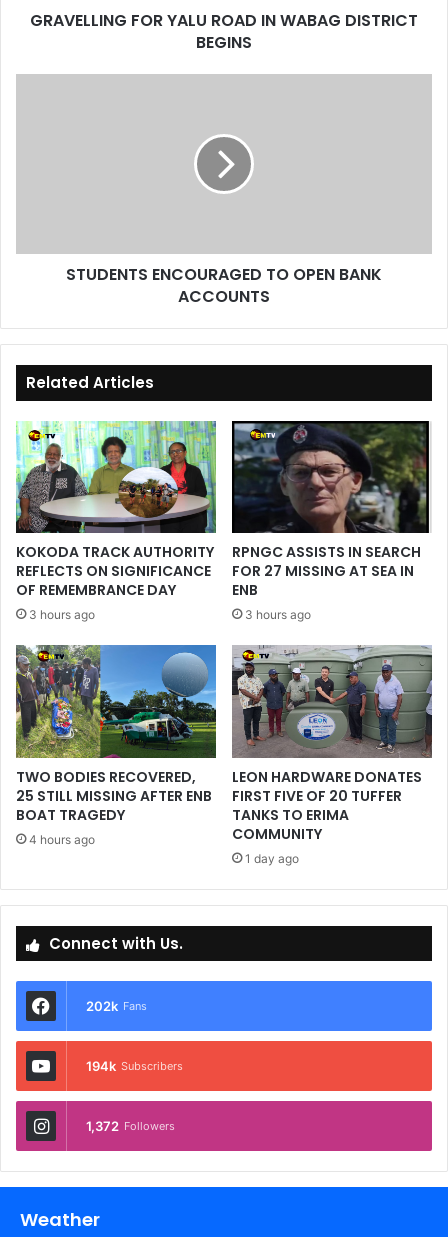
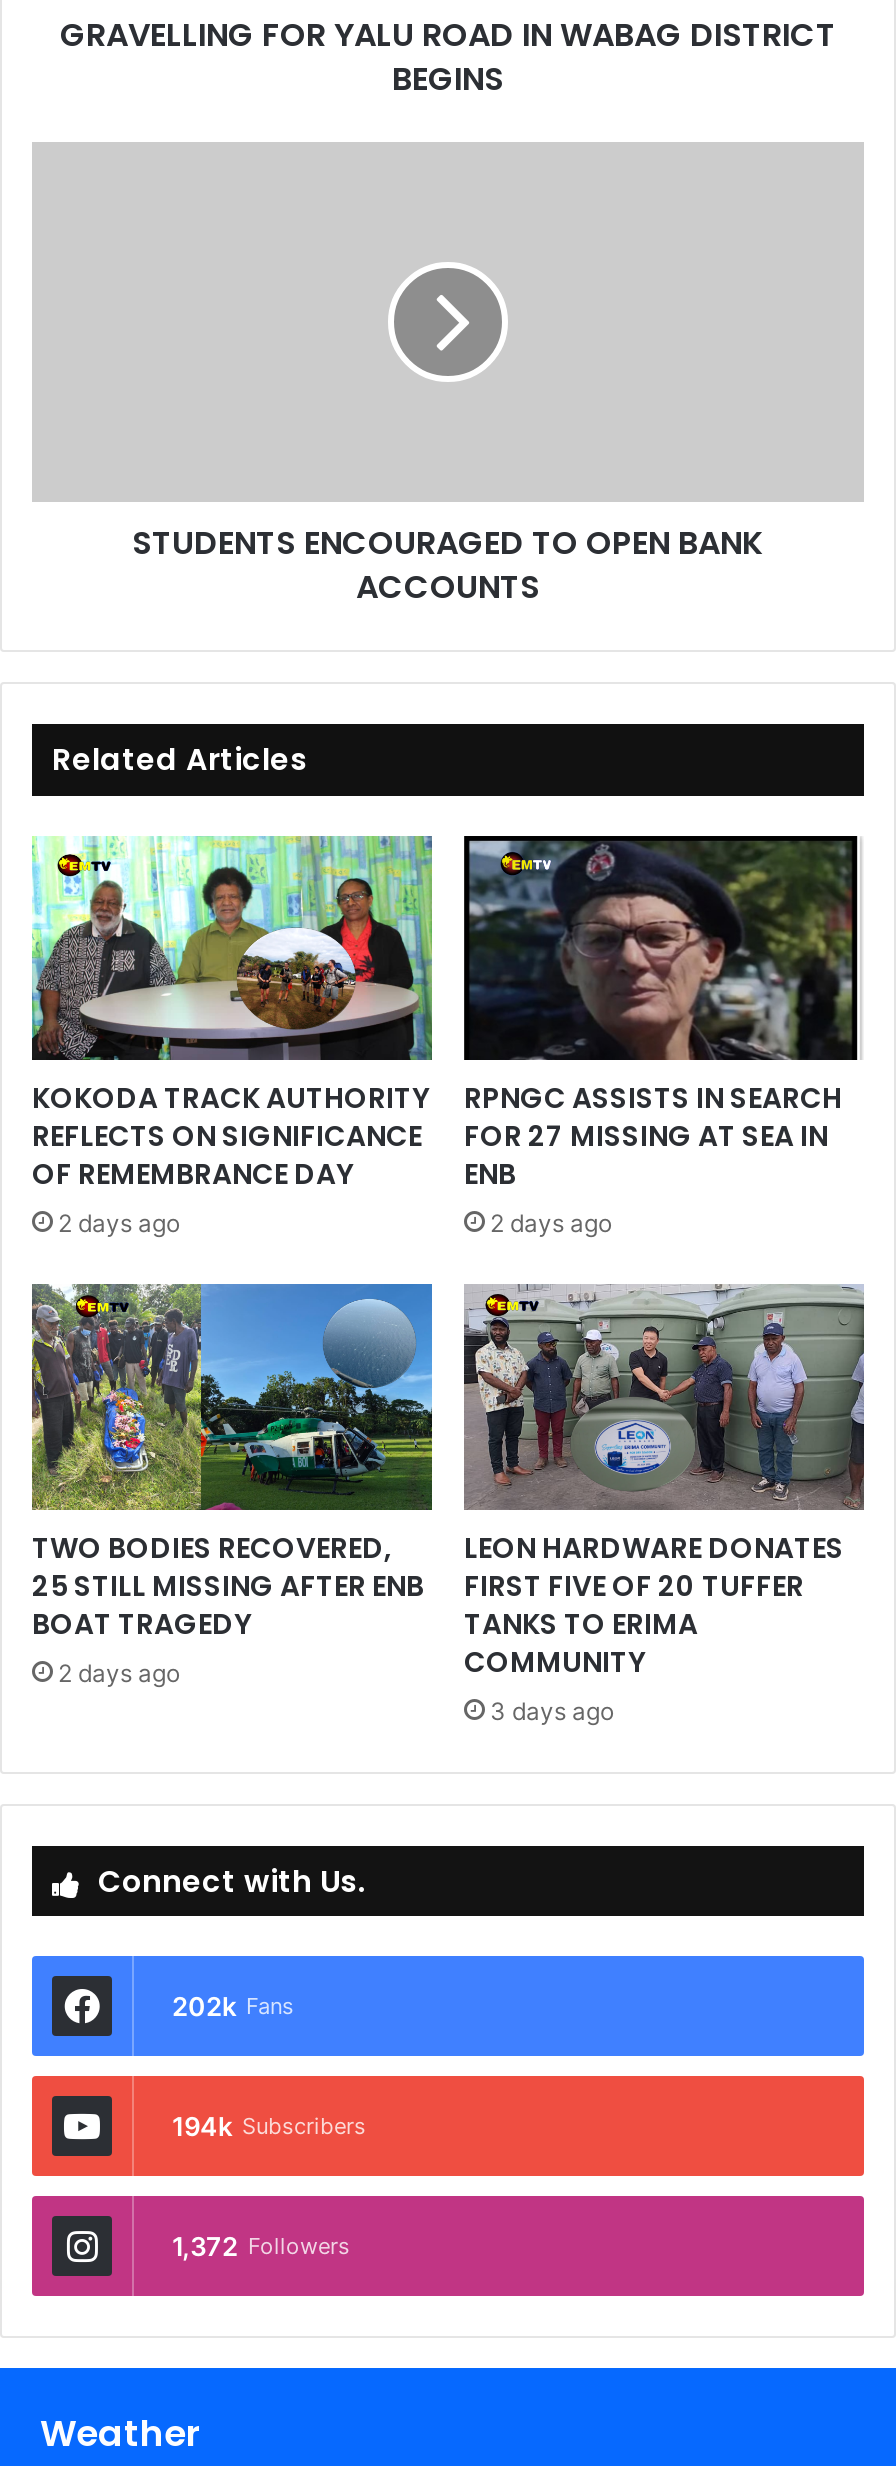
- 3 hours ago
+ 2 days ago

- 3 hours ago
+ 2 days ago

- 4 hours ago
+ 2 days ago

- 1 day ago
+ 3 days ago
